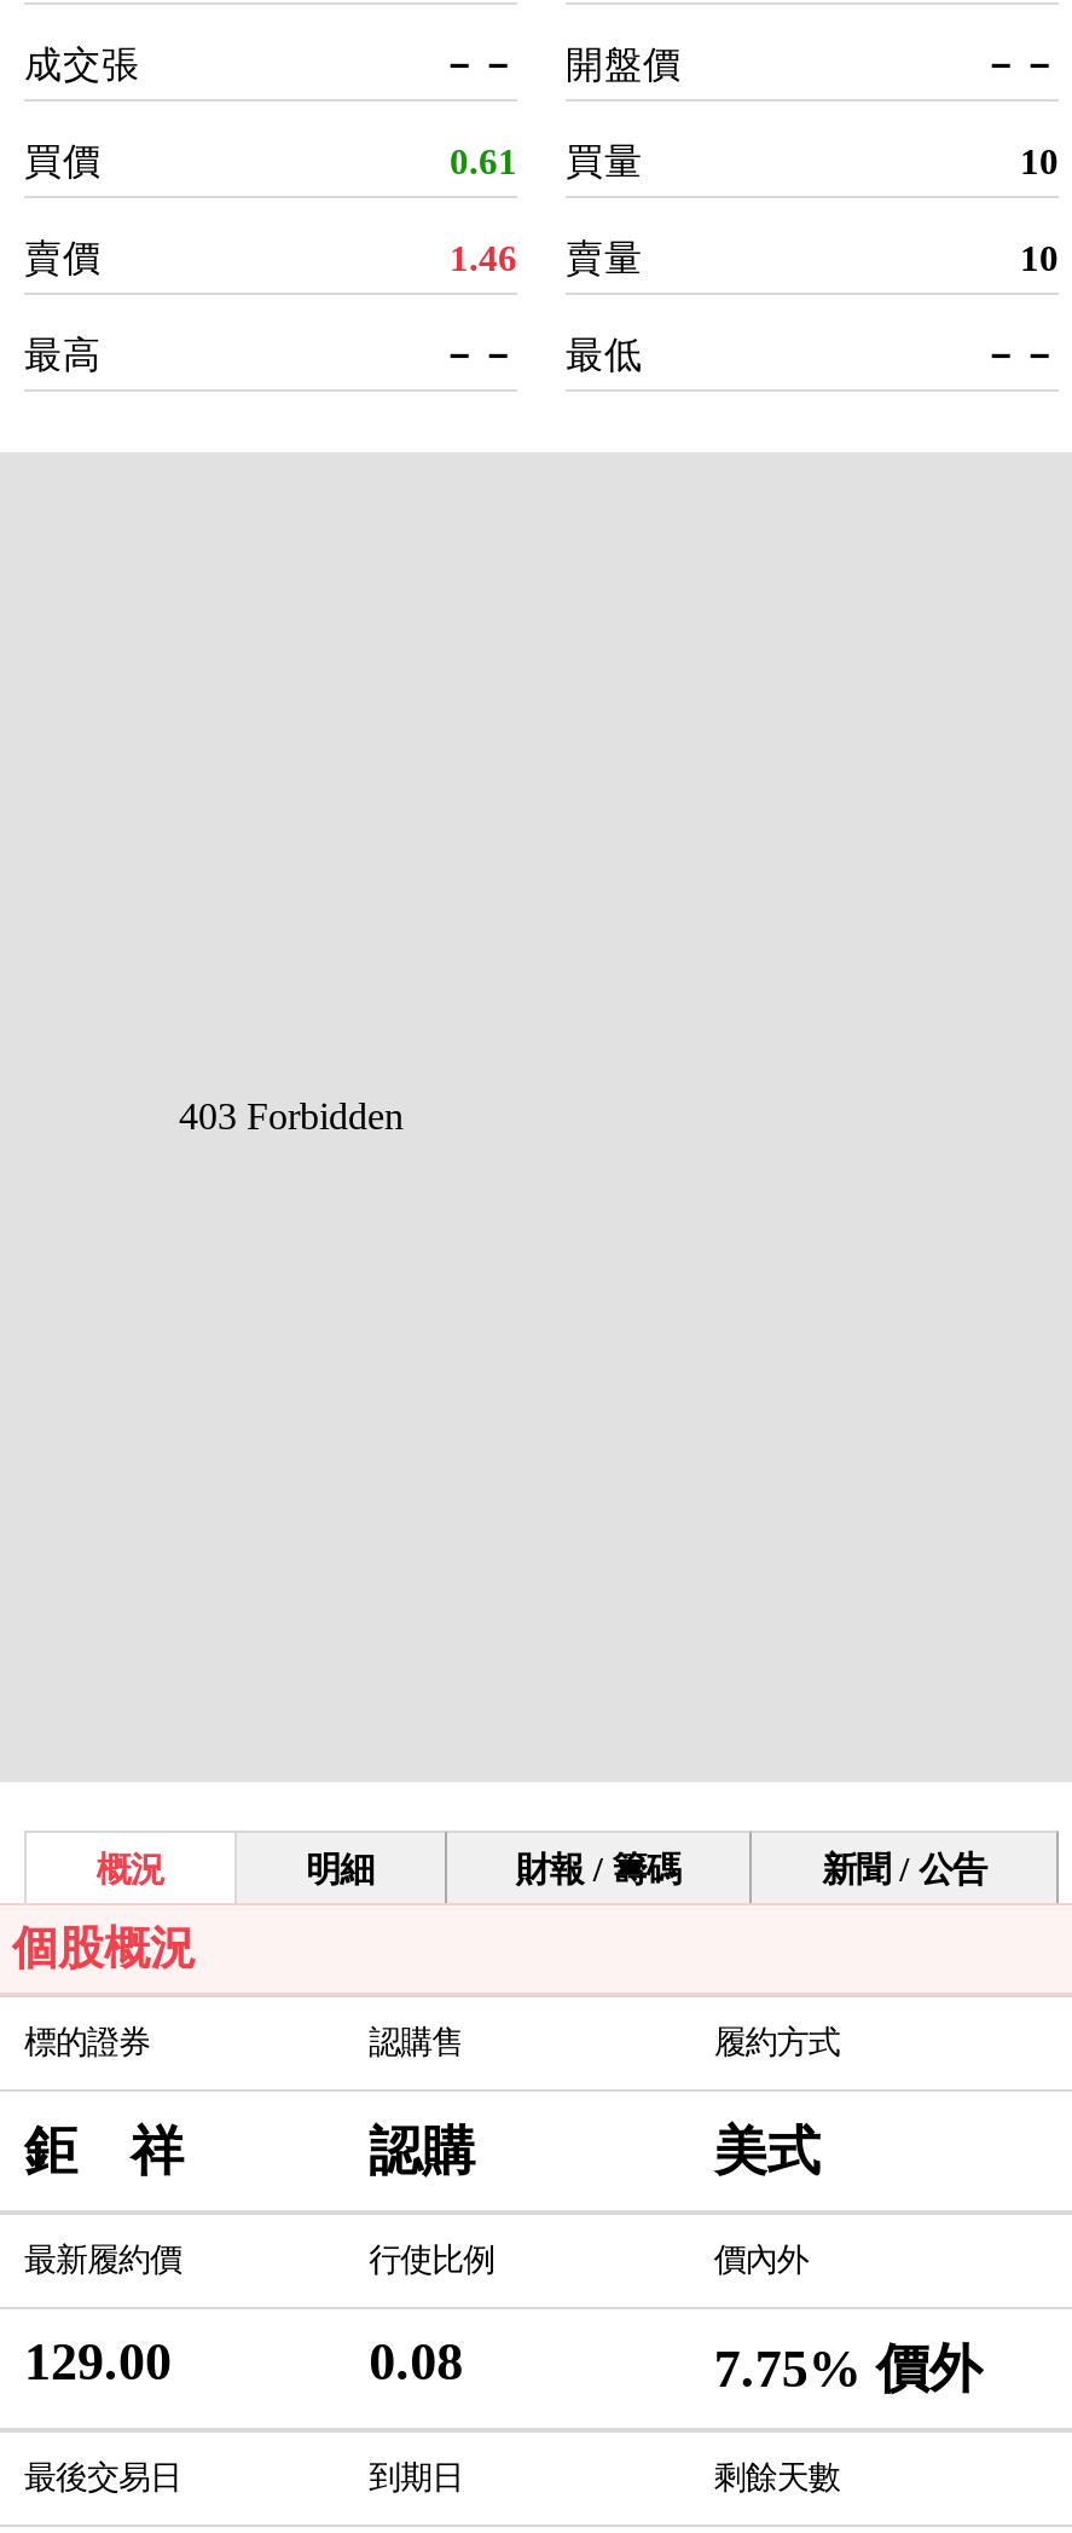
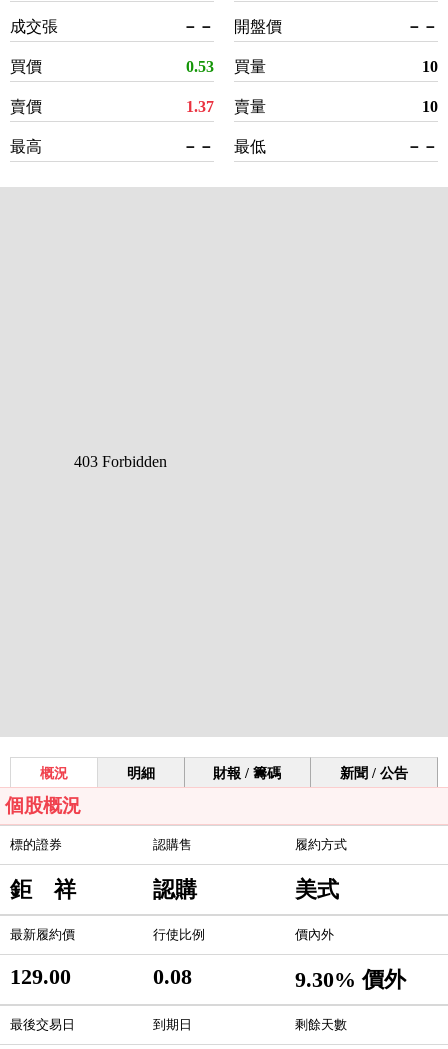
- 0.61 買量
+ 0.53 買量

- 1.46
+ 1.37

- 7.75% 價外
+ 9.30% 價外
